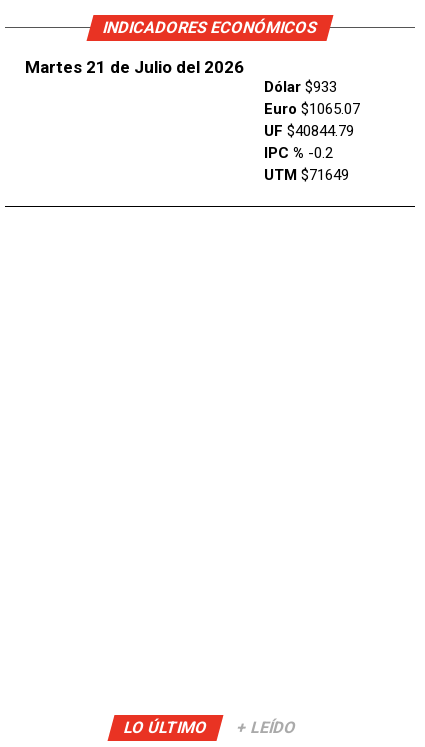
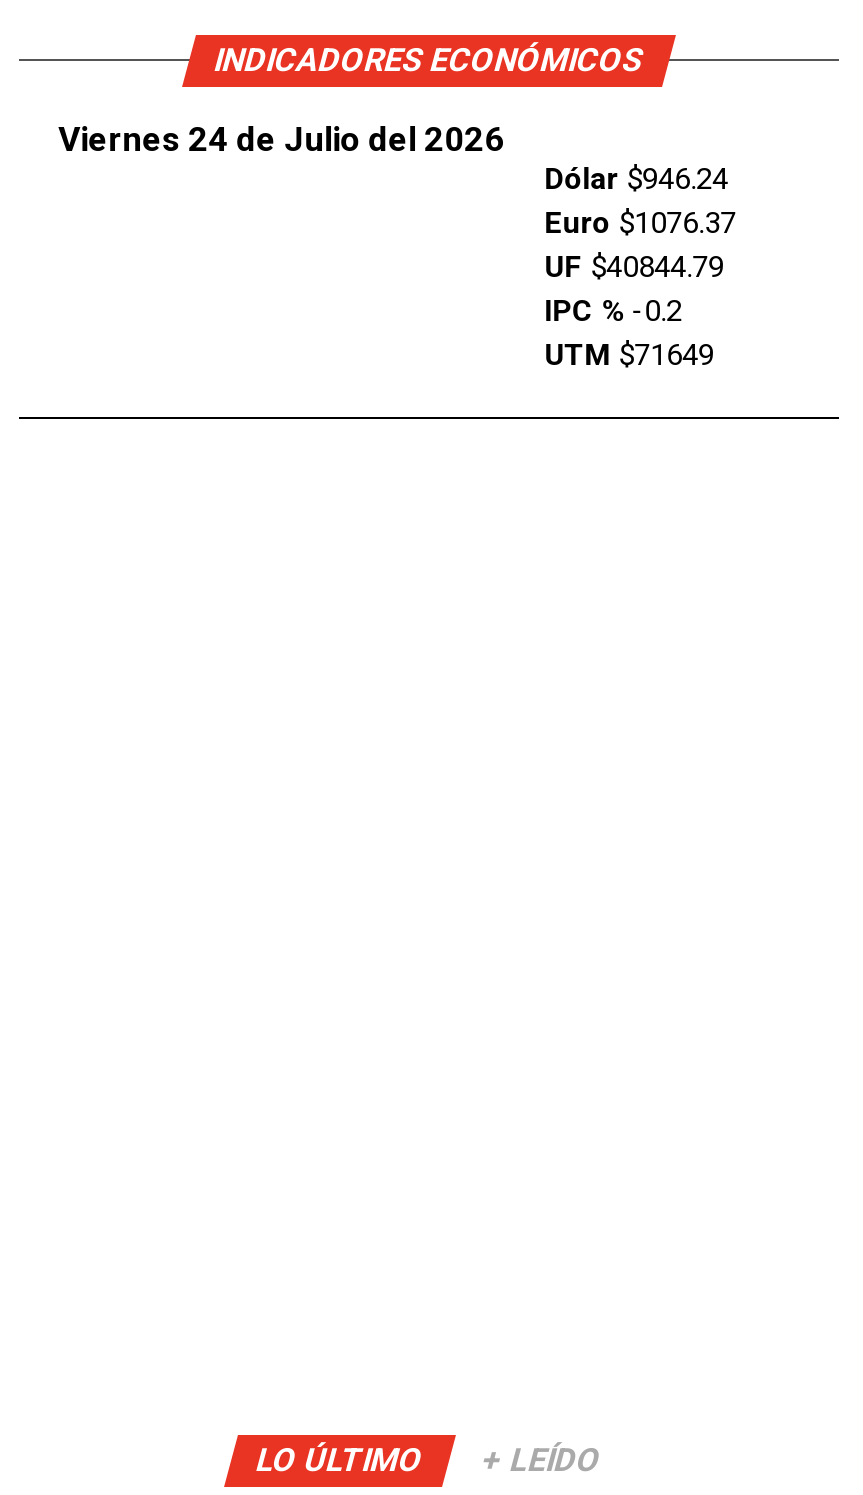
- Martes 21 de Julio del 2026
+ Viernes 24 de Julio del 2026

- Dólar $933
+ Dólar $946.24

- Euro $1065.07
+ Euro $1076.37
